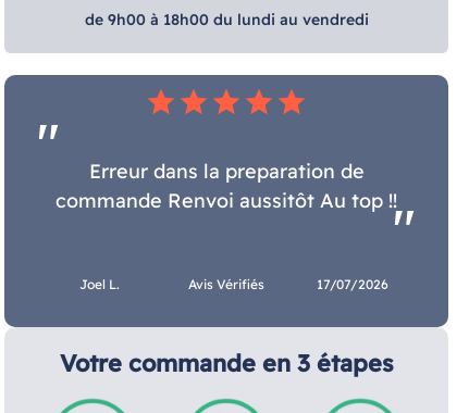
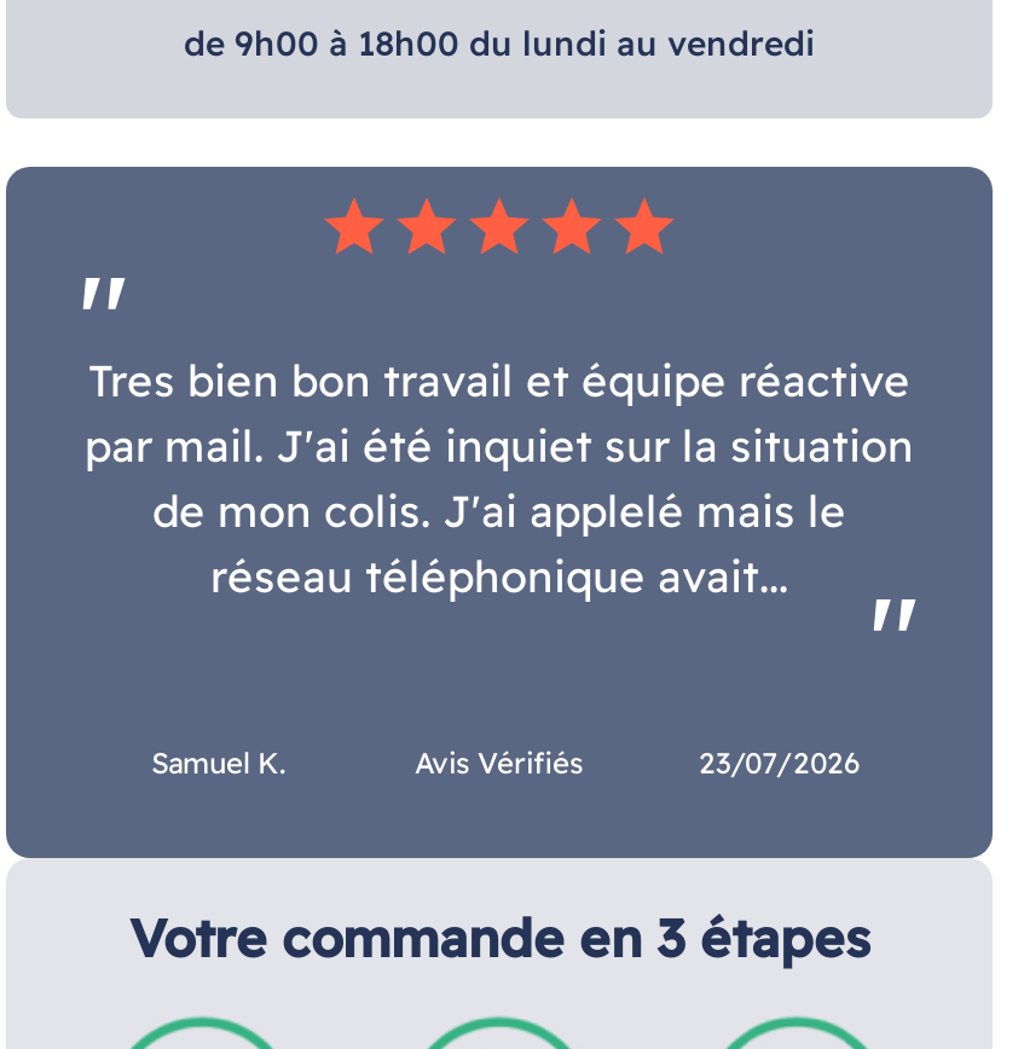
- Erreur dans la preparation de
- commande Renvoi aussitôt Au top !!
+ Tres bien bon travail et équipe réactive
+ par mail. J'ai été inquiet sur la situation
+ de mon colis. J'ai applelé mais le
+ réseau téléphonique avait...

- Joel L.
+ Samuel K.

- 17/07/2026
+ 23/07/2026
